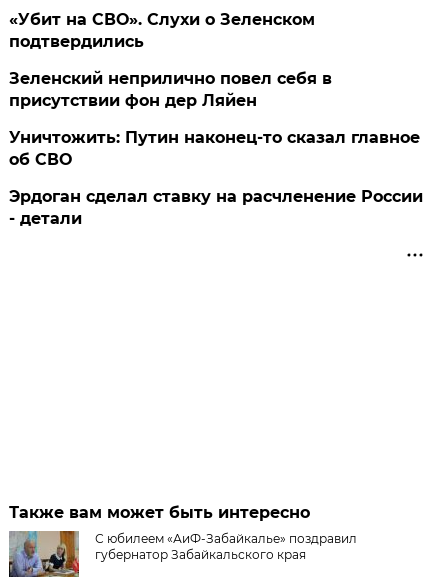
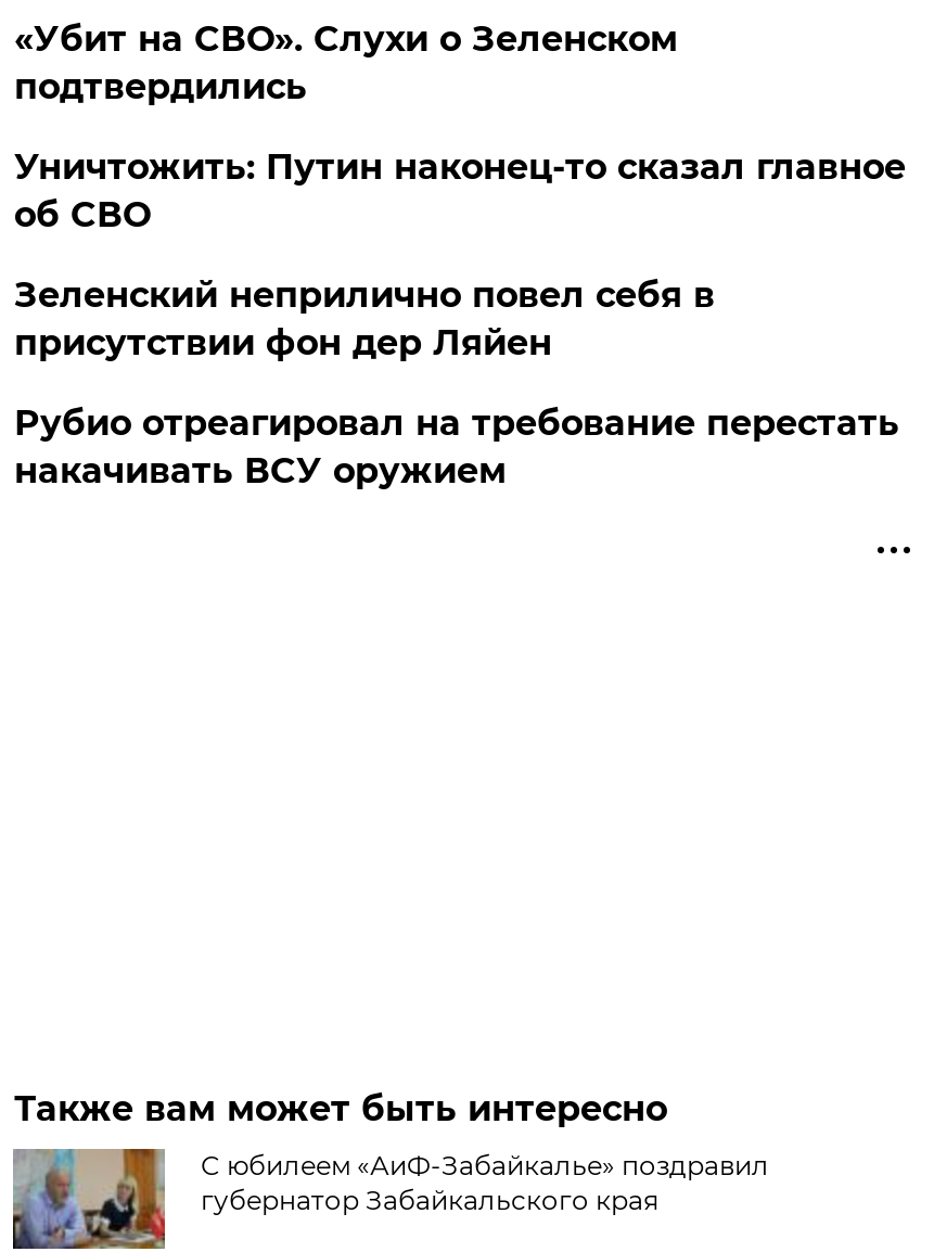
moved down: Зеленский неприлично повел cебя в | присутствии фон дер Ляйен

moved up: Уничтожить: Путин наконец-то сказал главное | об СВО

- Эрдоган сделал ставку на расчленение России
- - детали
+ Рубио отреагировал на требование перестать
+ накачивать ВСУ оружием
